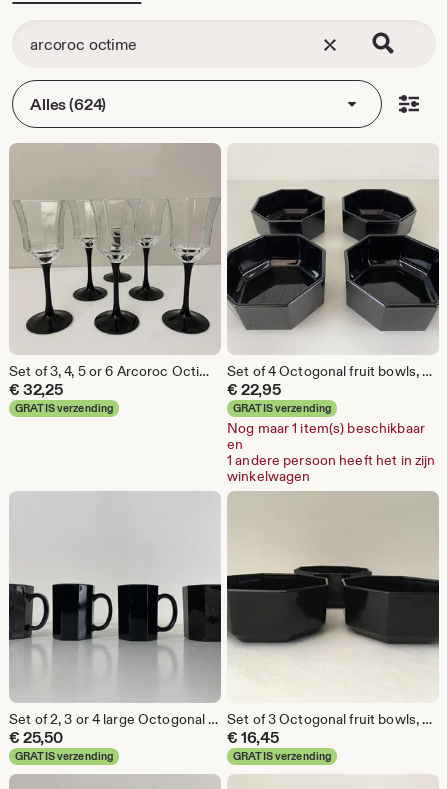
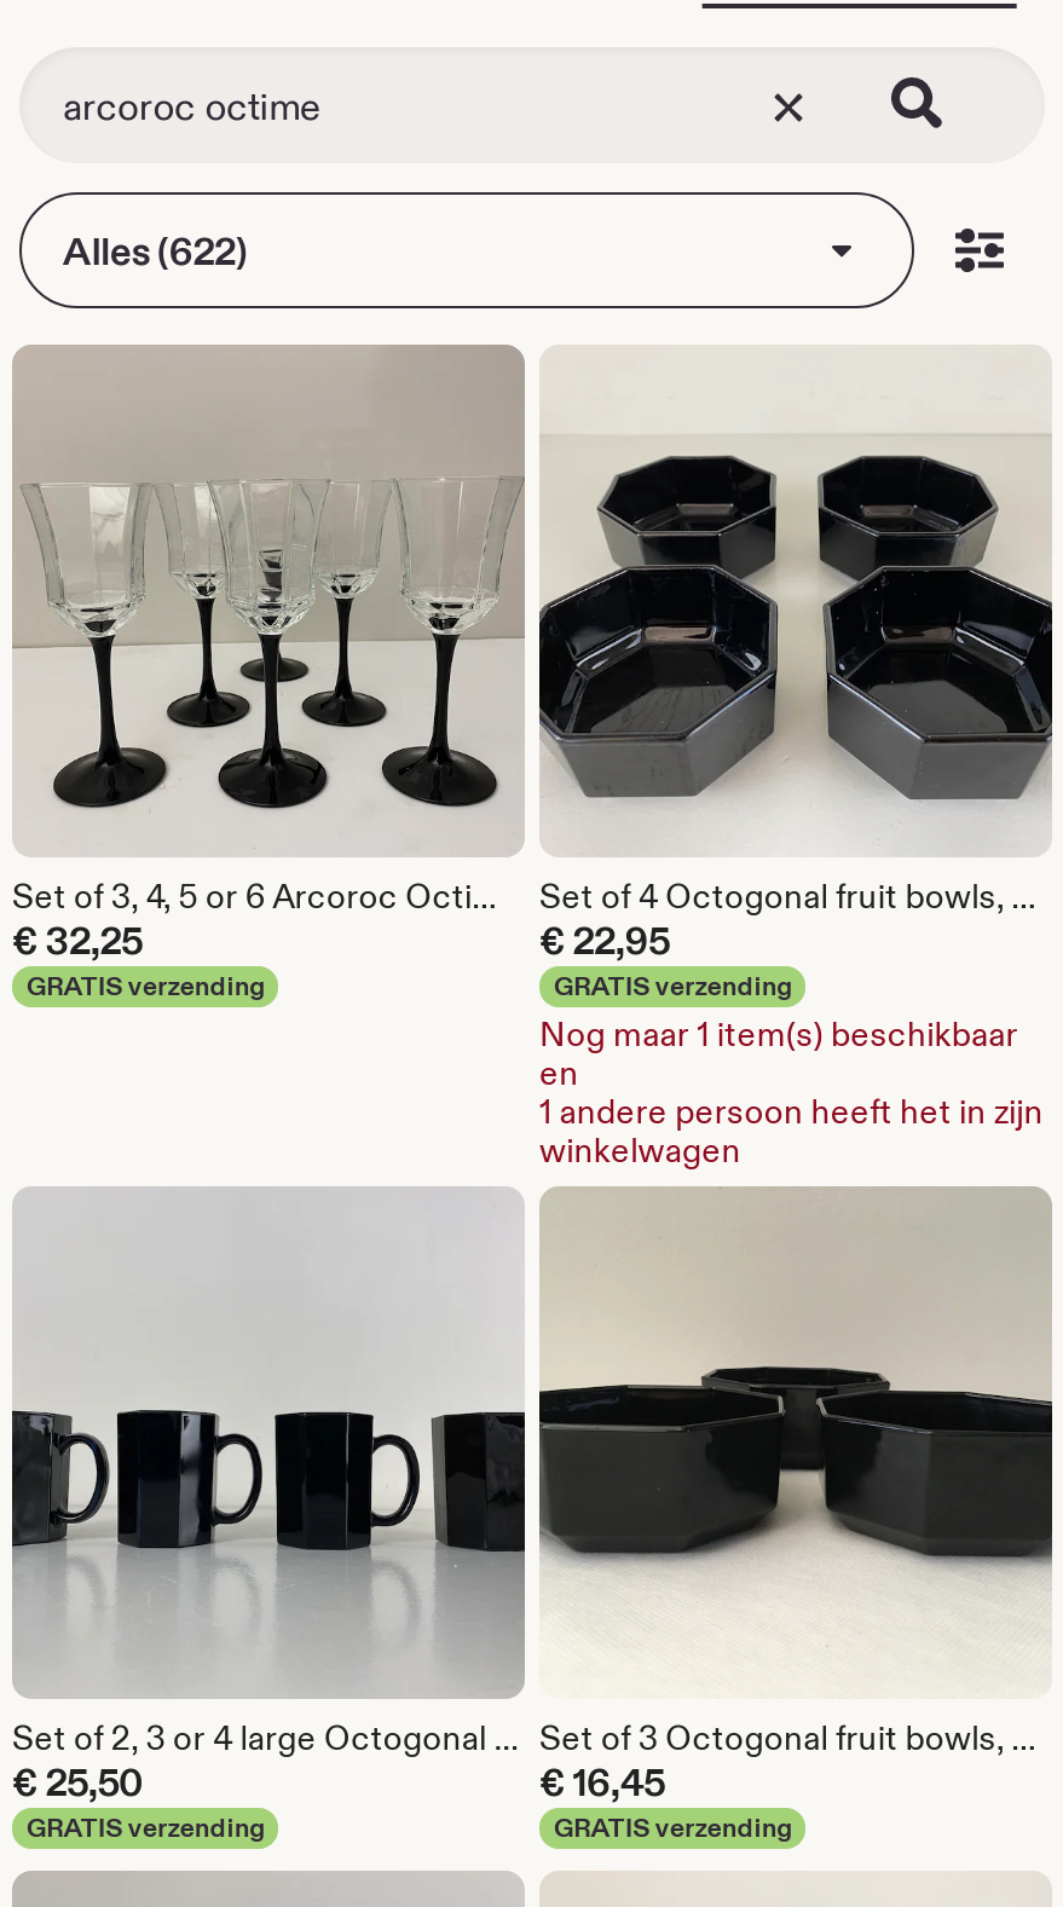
- Alles (624)
+ Alles (622)
